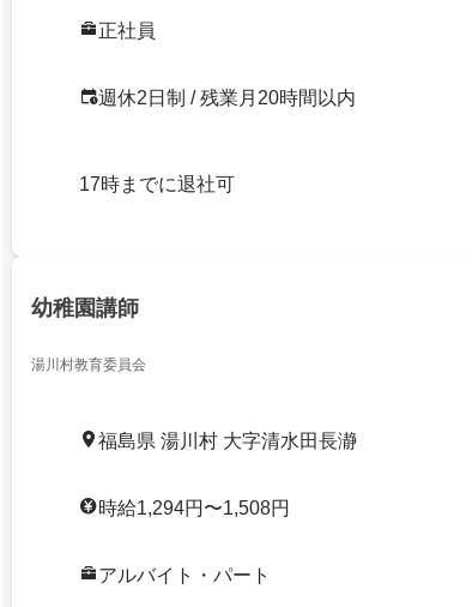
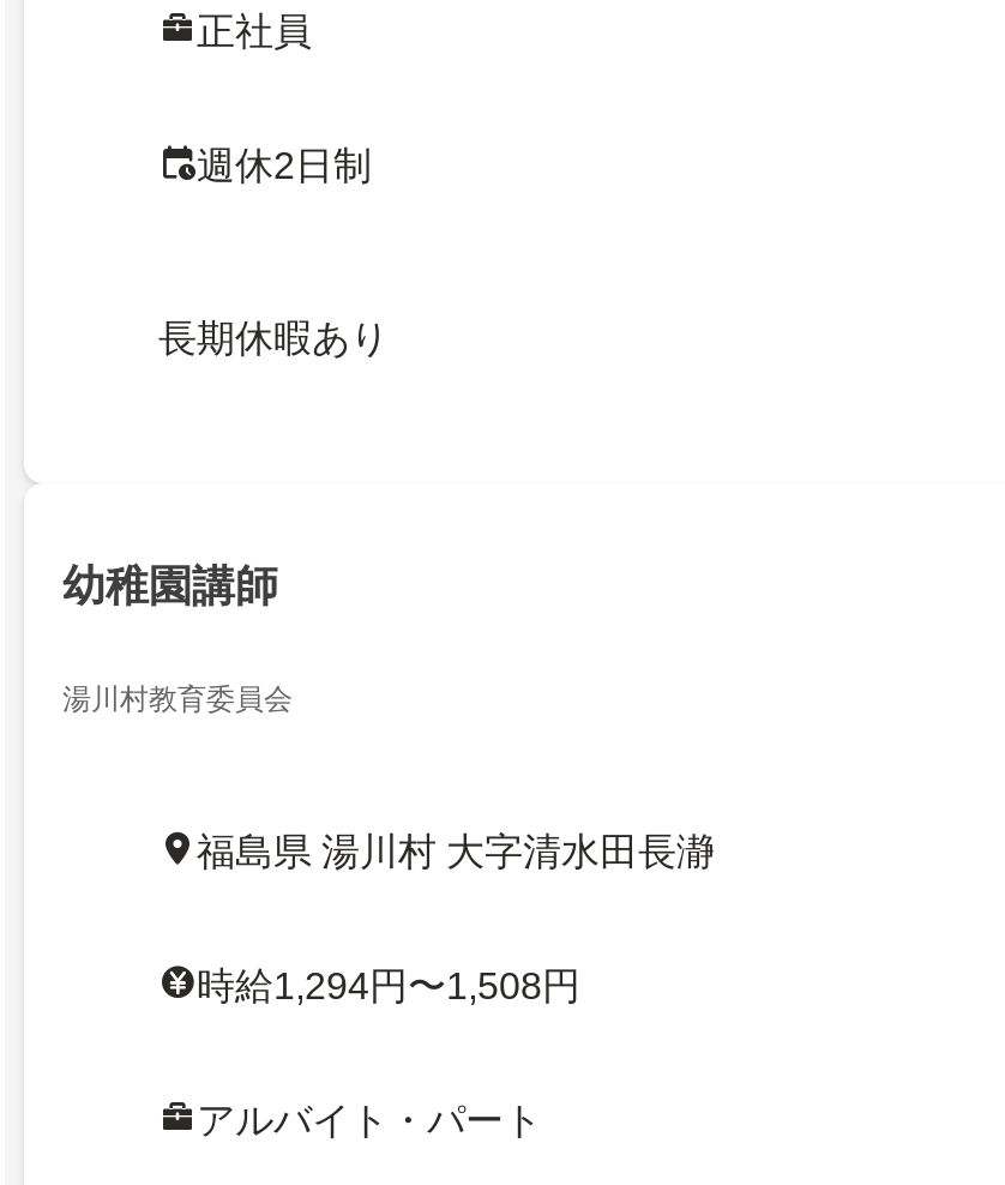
- 週休2日制 / 残業月20時間以内
+ 週休2日制

- 17時までに退社可
+ 長期休暇あり
